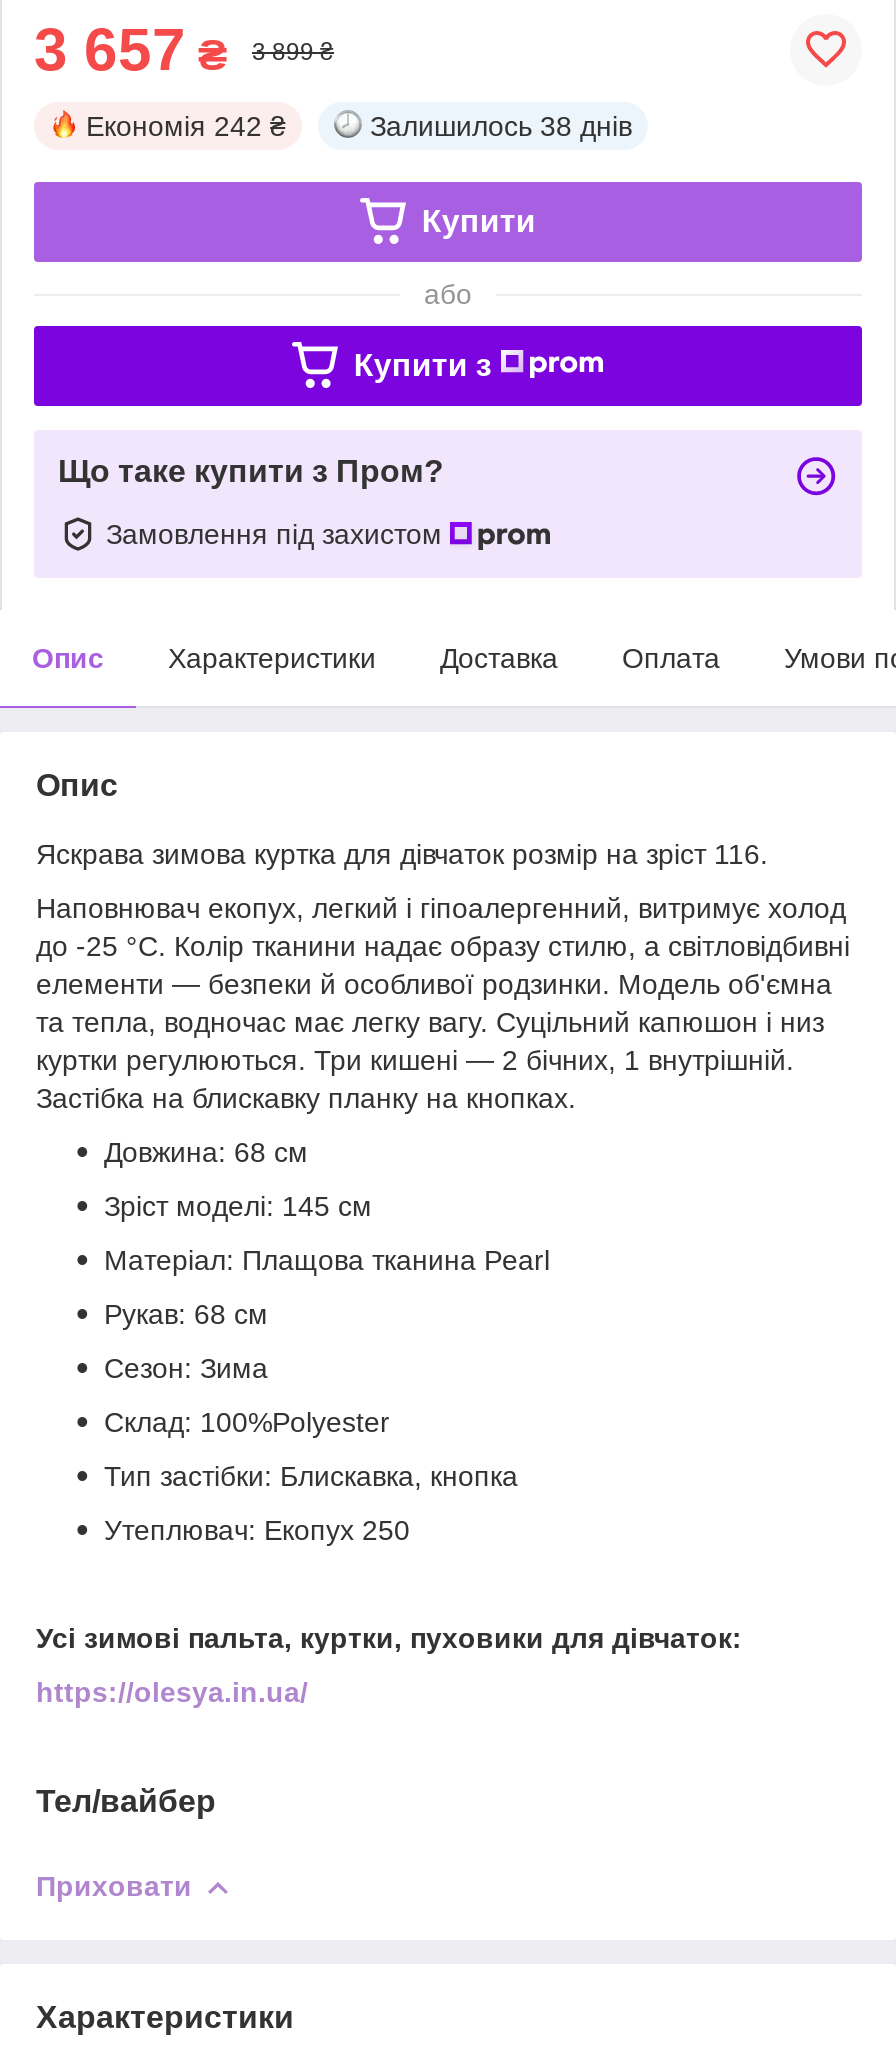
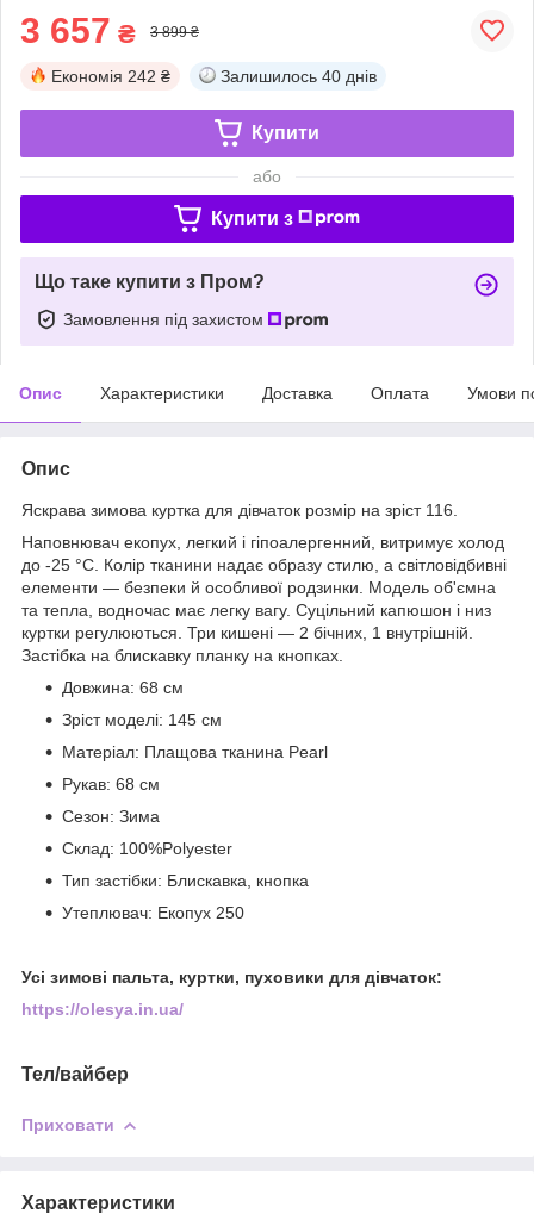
- Залишилось 38 днів
+ Залишилось 40 днів
